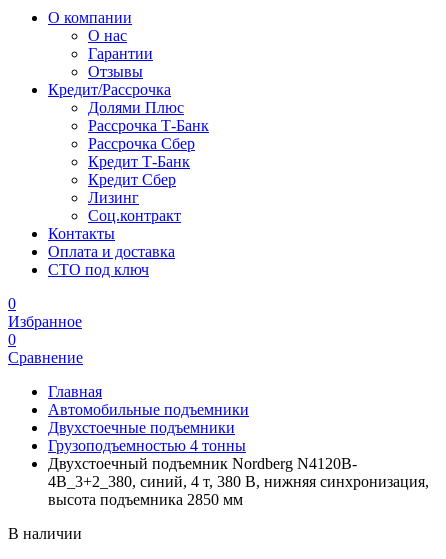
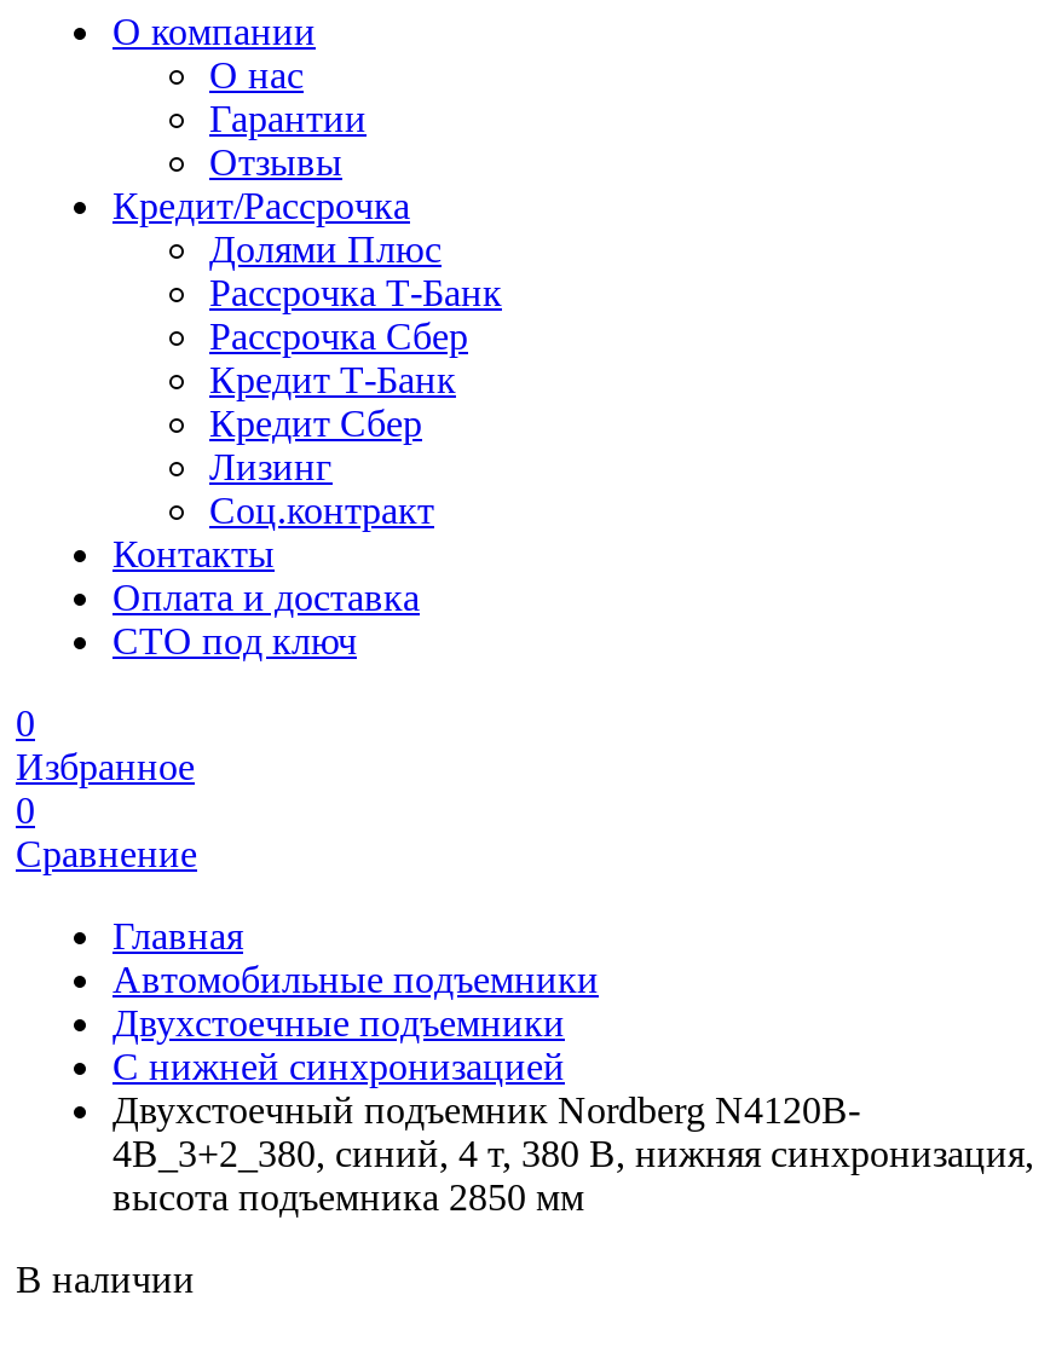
- Грузоподъемностью 4 тонны
+ С нижней синхронизацией
